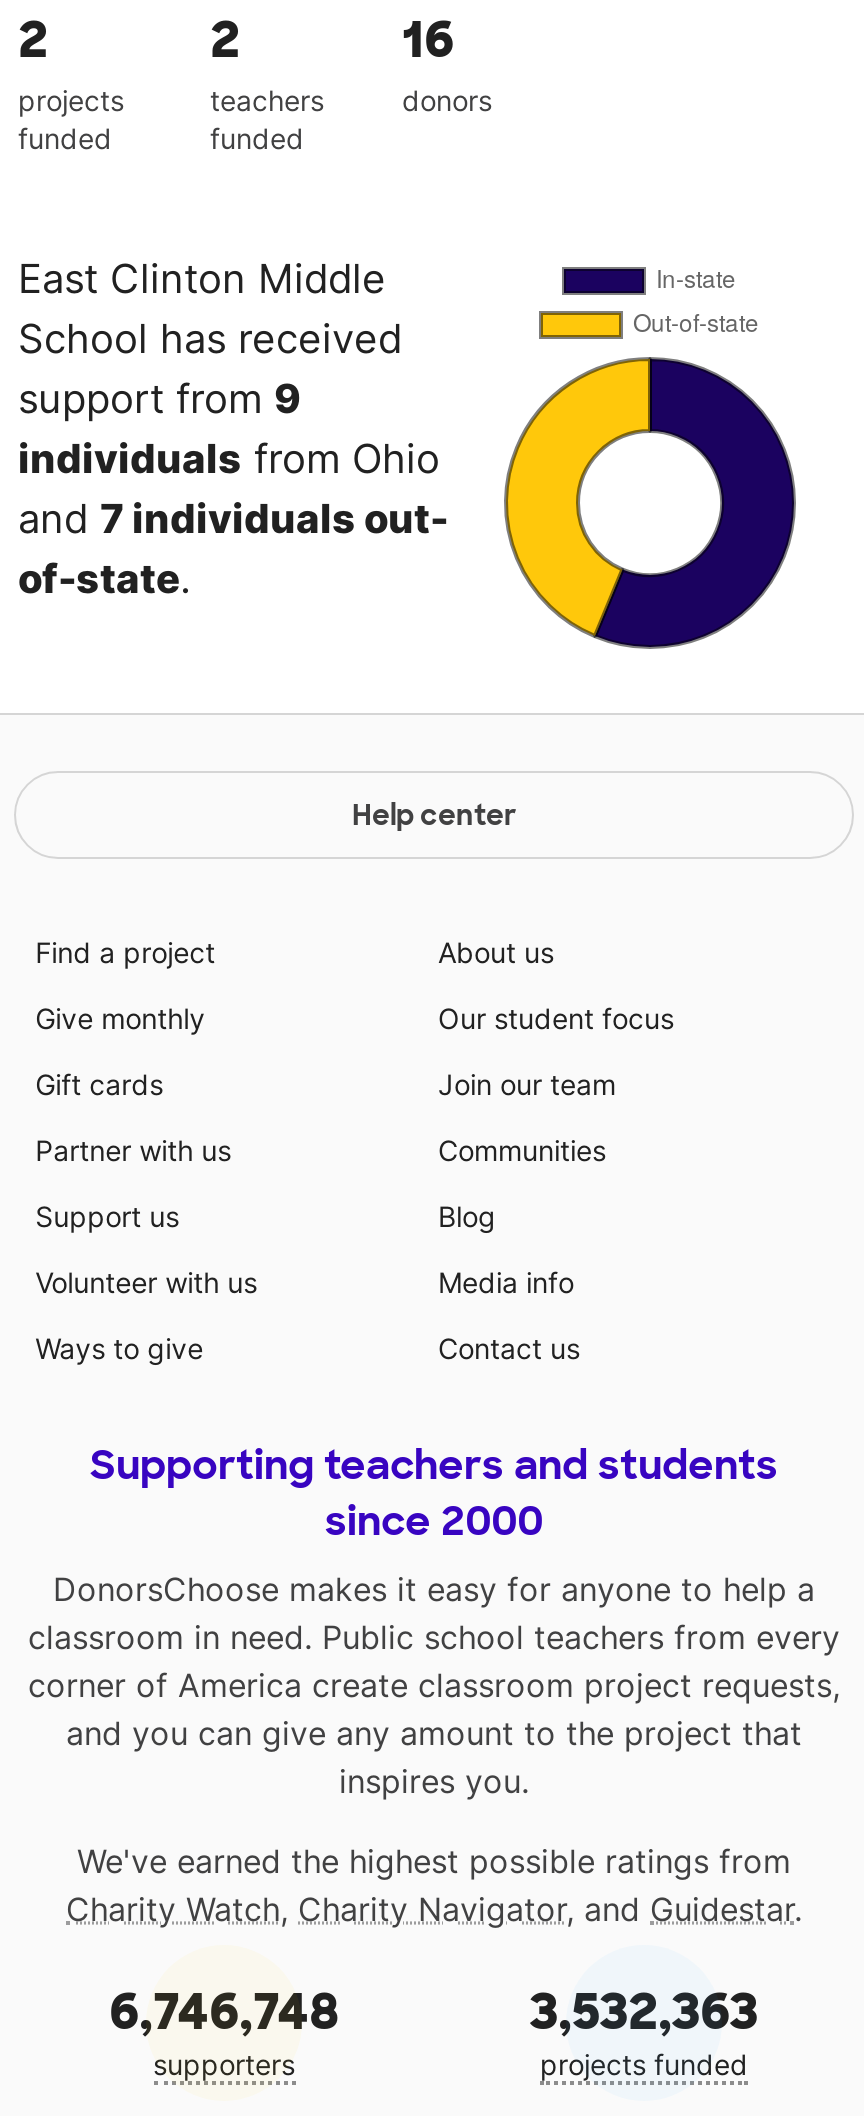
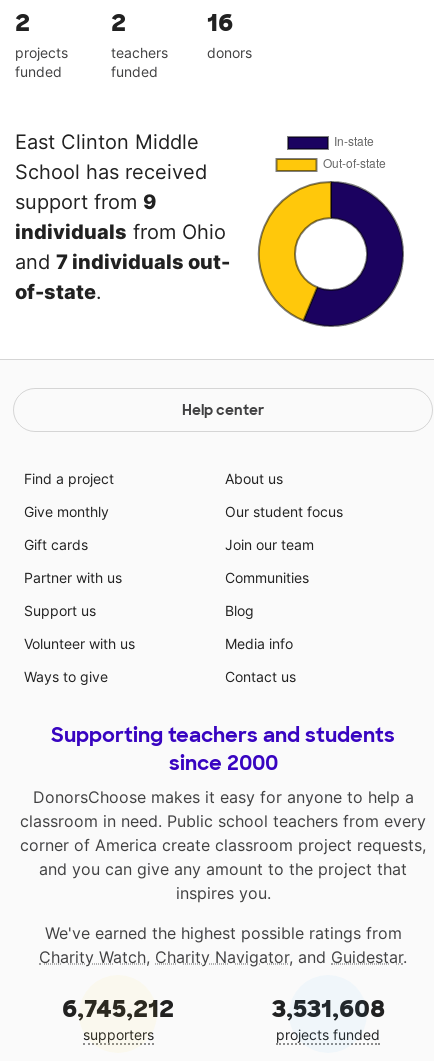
- 6,746,748
+ 6,745,212

- 3,532,363
+ 3,531,608
